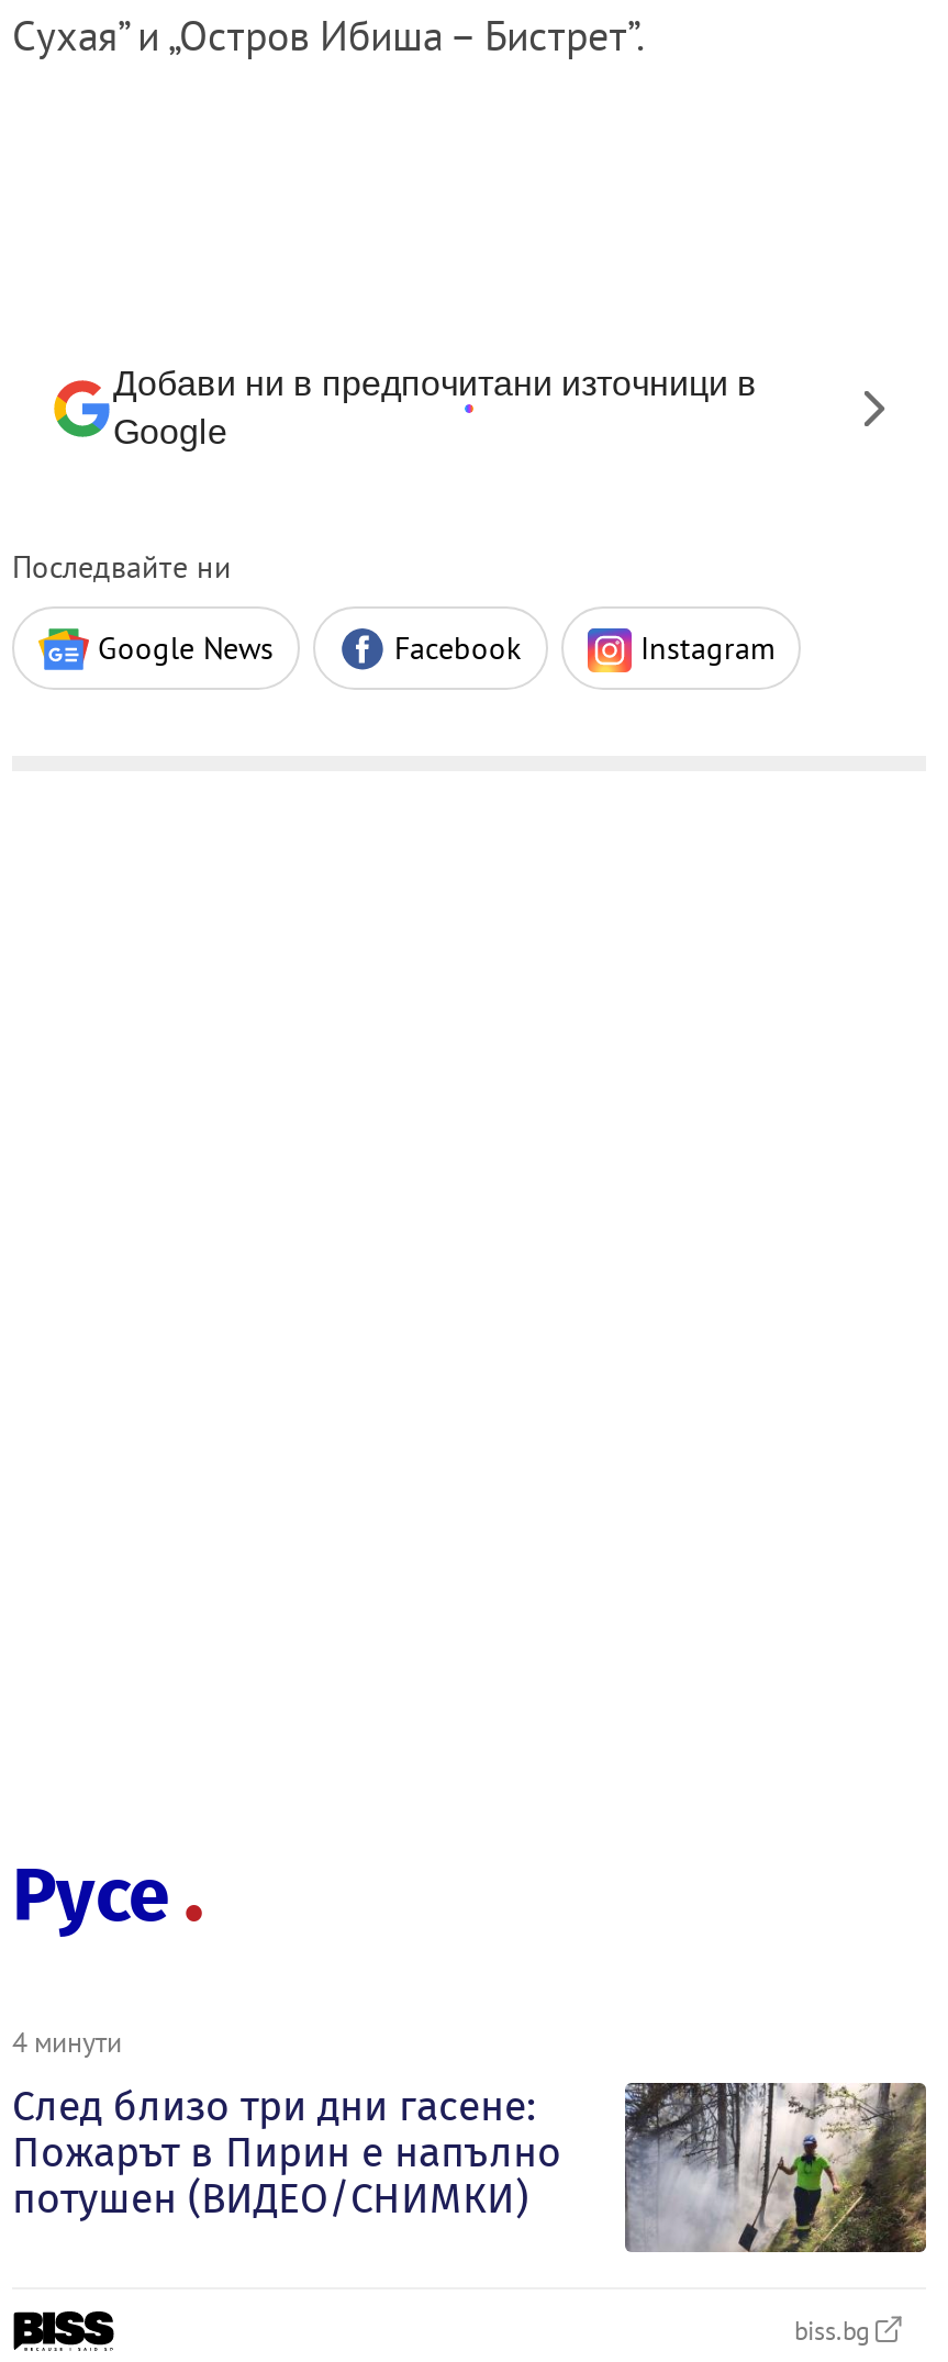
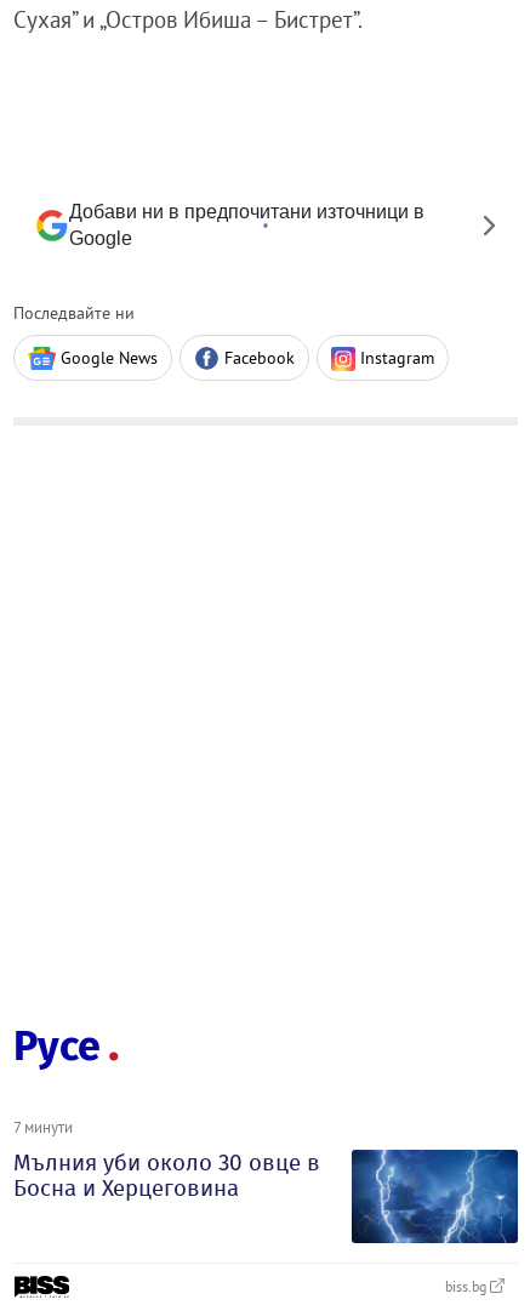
- [image]
- 4 минути
- След близо три дни гасене:
- Пожарът в Пирин е напълно
- потушен (ВИДЕО/СНИМКИ)
+ [image]
+ 7 минути
+ Мълния уби около 30 овце в
+ Босна и Херцеговина
